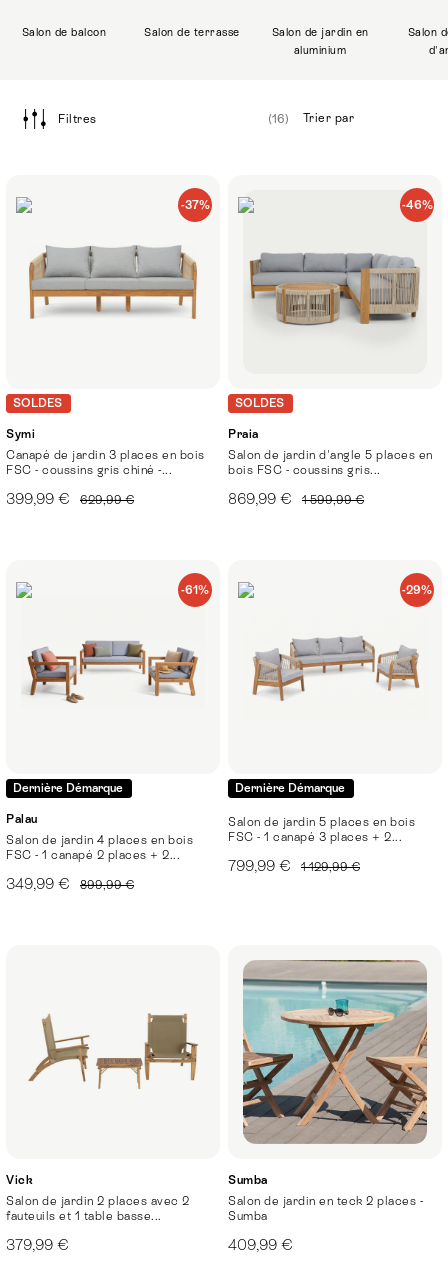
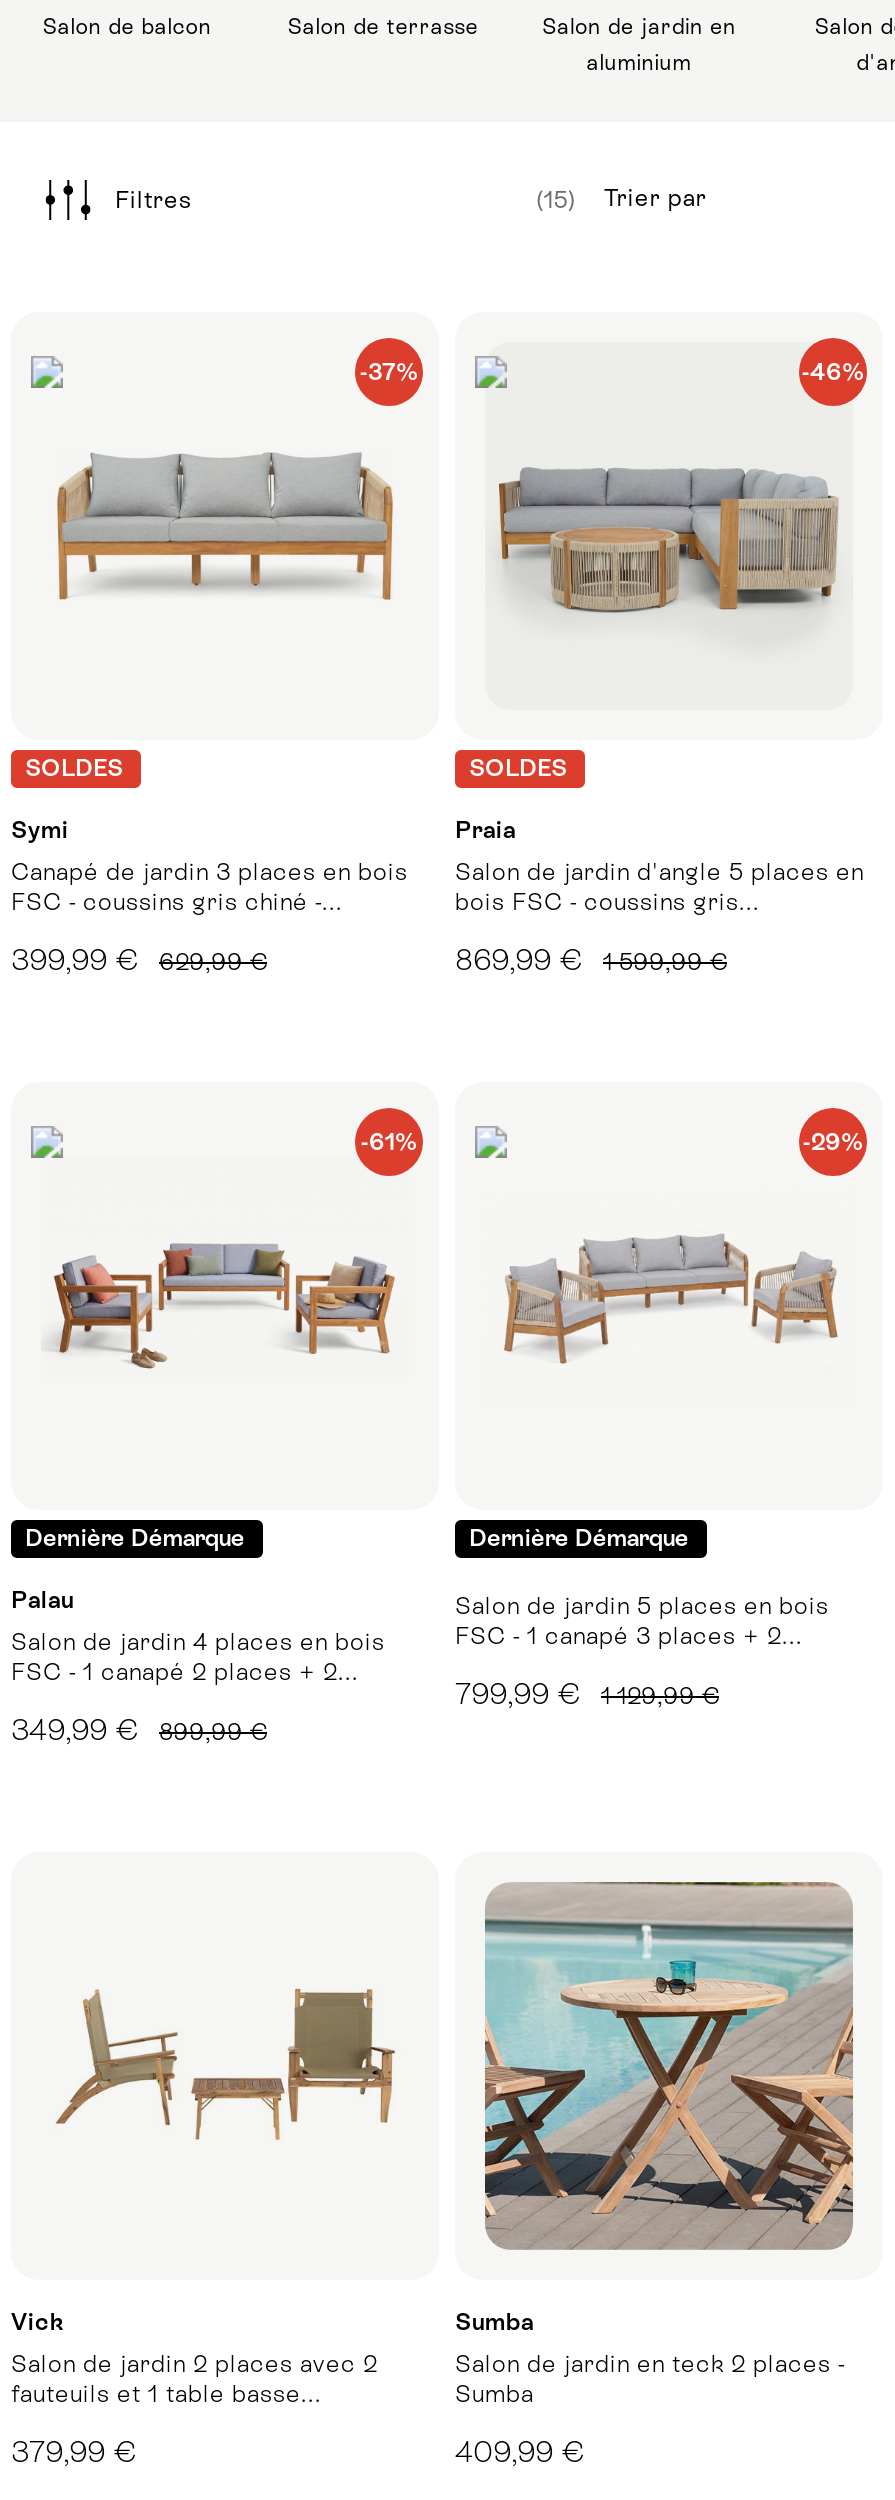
- (16)
+ (15)
